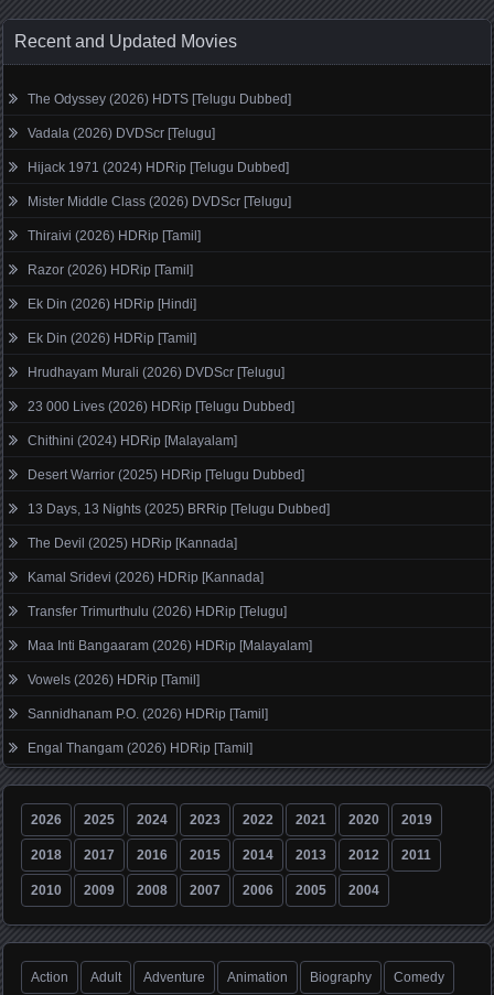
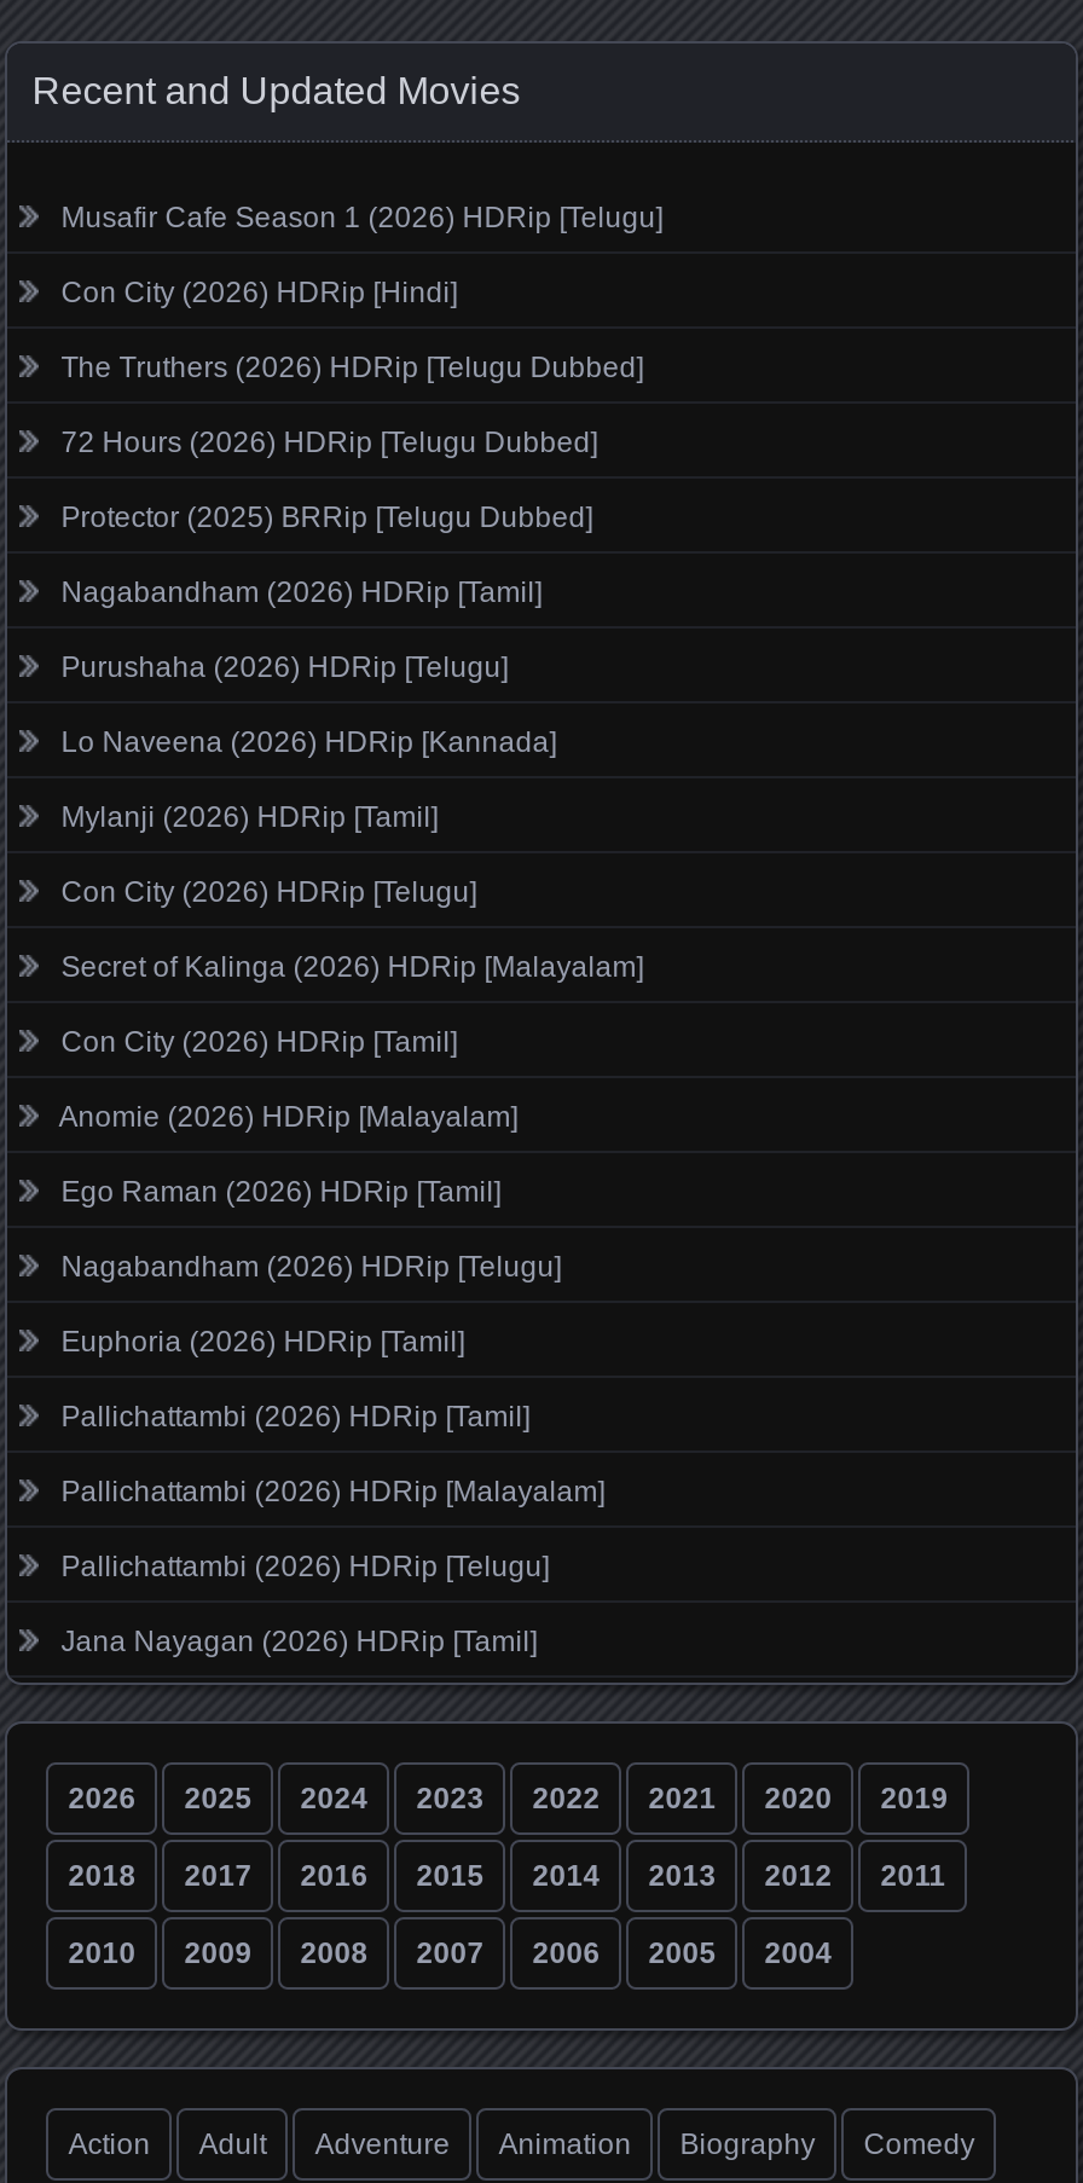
- The Odyssey (2026) HDTS [Telugu Dubbed]
+ Musafir Cafe Season 1 (2026) HDRip [Telugu]

- Vadala (2026) DVDScr [Telugu]
+ Con City (2026) HDRip [Hindi]

- Hijack 1971 (2024) HDRip [Telugu Dubbed]
+ The Truthers (2026) HDRip [Telugu Dubbed]

- Mister Middle Class (2026) DVDScr [Telugu]
+ 72 Hours (2026) HDRip [Telugu Dubbed]

- Thiraivi (2026) HDRip [Tamil]
+ Protector (2025) BRRip [Telugu Dubbed]

- Razor (2026) HDRip [Tamil]
+ Nagabandham (2026) HDRip [Tamil]

- Ek Din (2026) HDRip [Hindi]
+ Purushaha (2026) HDRip [Telugu]

- Ek Din (2026) HDRip [Tamil]
+ Lo Naveena (2026) HDRip [Kannada]

- Hrudhayam Murali (2026) DVDScr [Telugu]
+ Mylanji (2026) HDRip [Tamil]

- 23 000 Lives (2026) HDRip [Telugu Dubbed]
+ Con City (2026) HDRip [Telugu]

- Chithini (2024) HDRip [Malayalam]
+ Secret of Kalinga (2026) HDRip [Malayalam]

- Desert Warrior (2025) HDRip [Telugu Dubbed]
+ Con City (2026) HDRip [Tamil]

- 13 Days, 13 Nights (2025) BRRip [Telugu Dubbed]
+ Anomie (2026) HDRip [Malayalam]

- The Devil (2025) HDRip [Kannada]
+ Ego Raman (2026) HDRip [Tamil]

- Kamal Sridevi (2026) HDRip [Kannada]
+ Nagabandham (2026) HDRip [Telugu]

- Transfer Trimurthulu (2026) HDRip [Telugu]
+ Euphoria (2026) HDRip [Tamil]

- Maa Inti Bangaaram (2026) HDRip [Malayalam]
+ Pallichattambi (2026) HDRip [Tamil]

- Vowels (2026) HDRip [Tamil]
+ Pallichattambi (2026) HDRip [Malayalam]

- Sannidhanam P.O. (2026) HDRip [Tamil]
+ Pallichattambi (2026) HDRip [Telugu]

- Engal Thangam (2026) HDRip [Tamil]
+ Jana Nayagan (2026) HDRip [Tamil]
